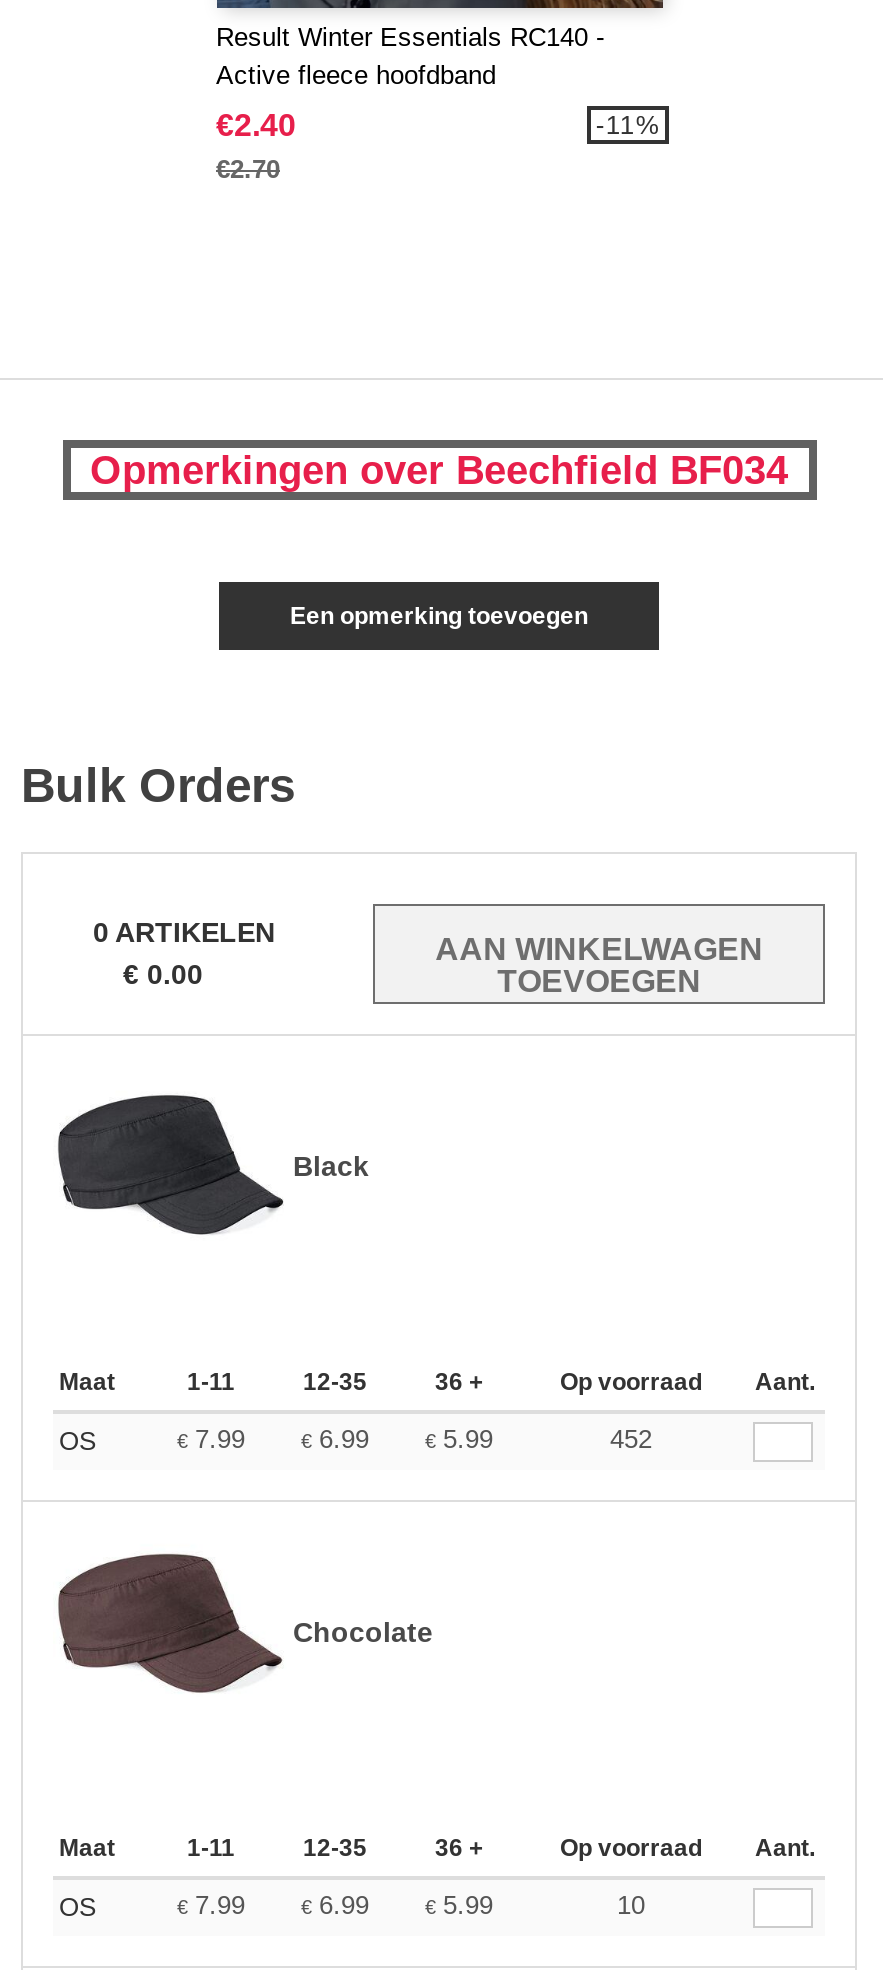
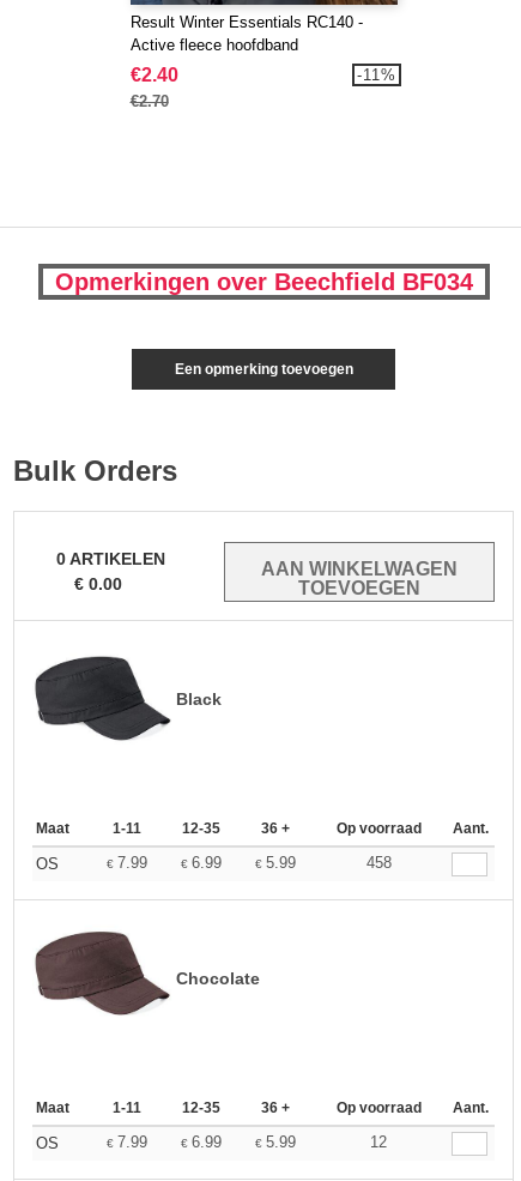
- 452
+ 458

- 10
+ 12
